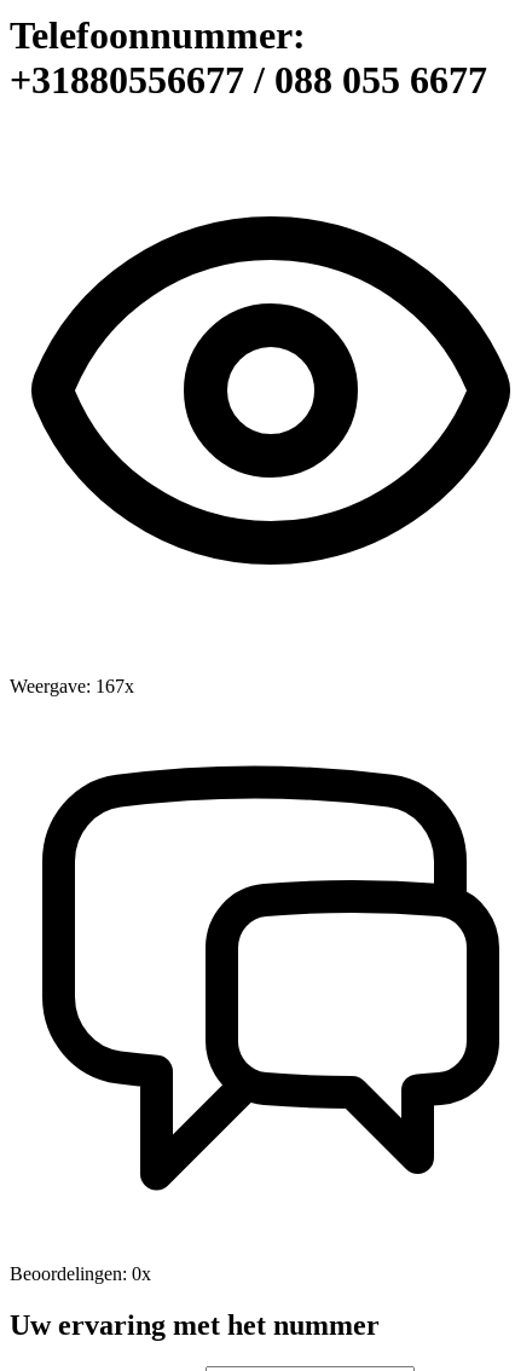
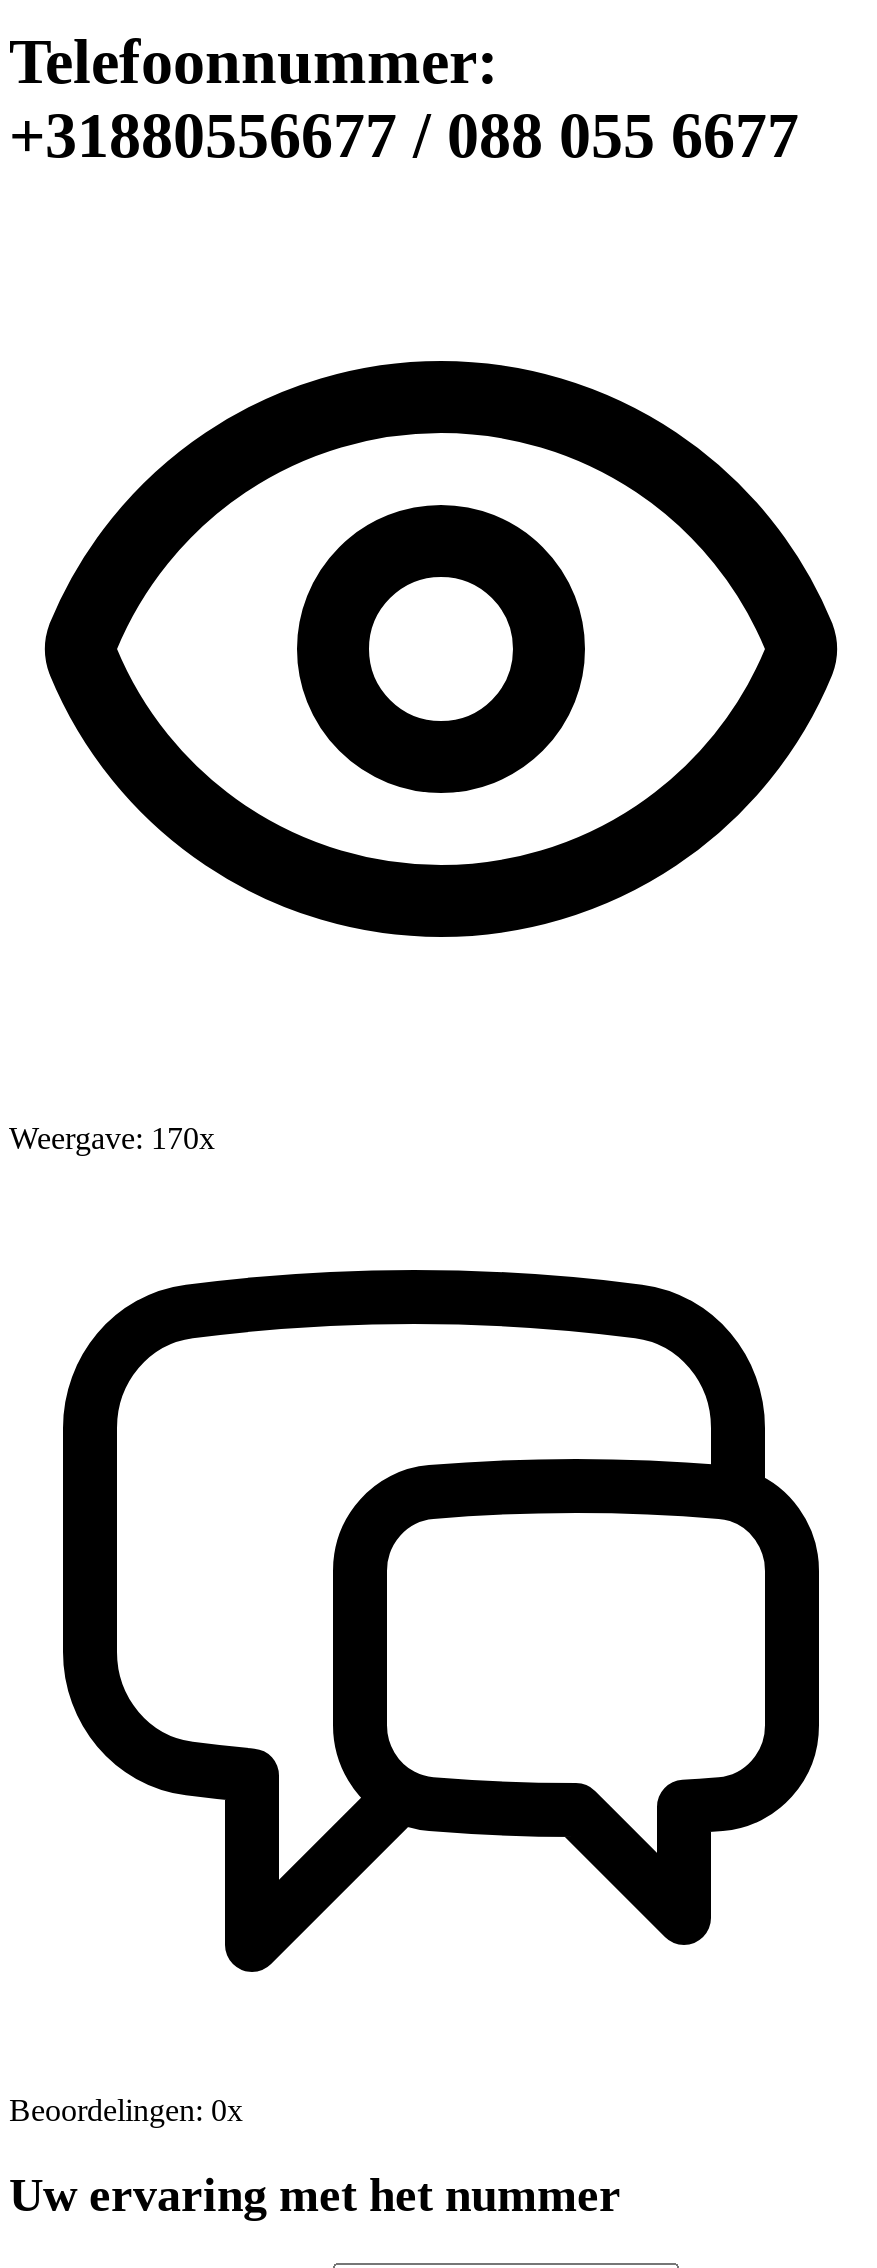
- Weergave: 167x
+ Weergave: 170x
